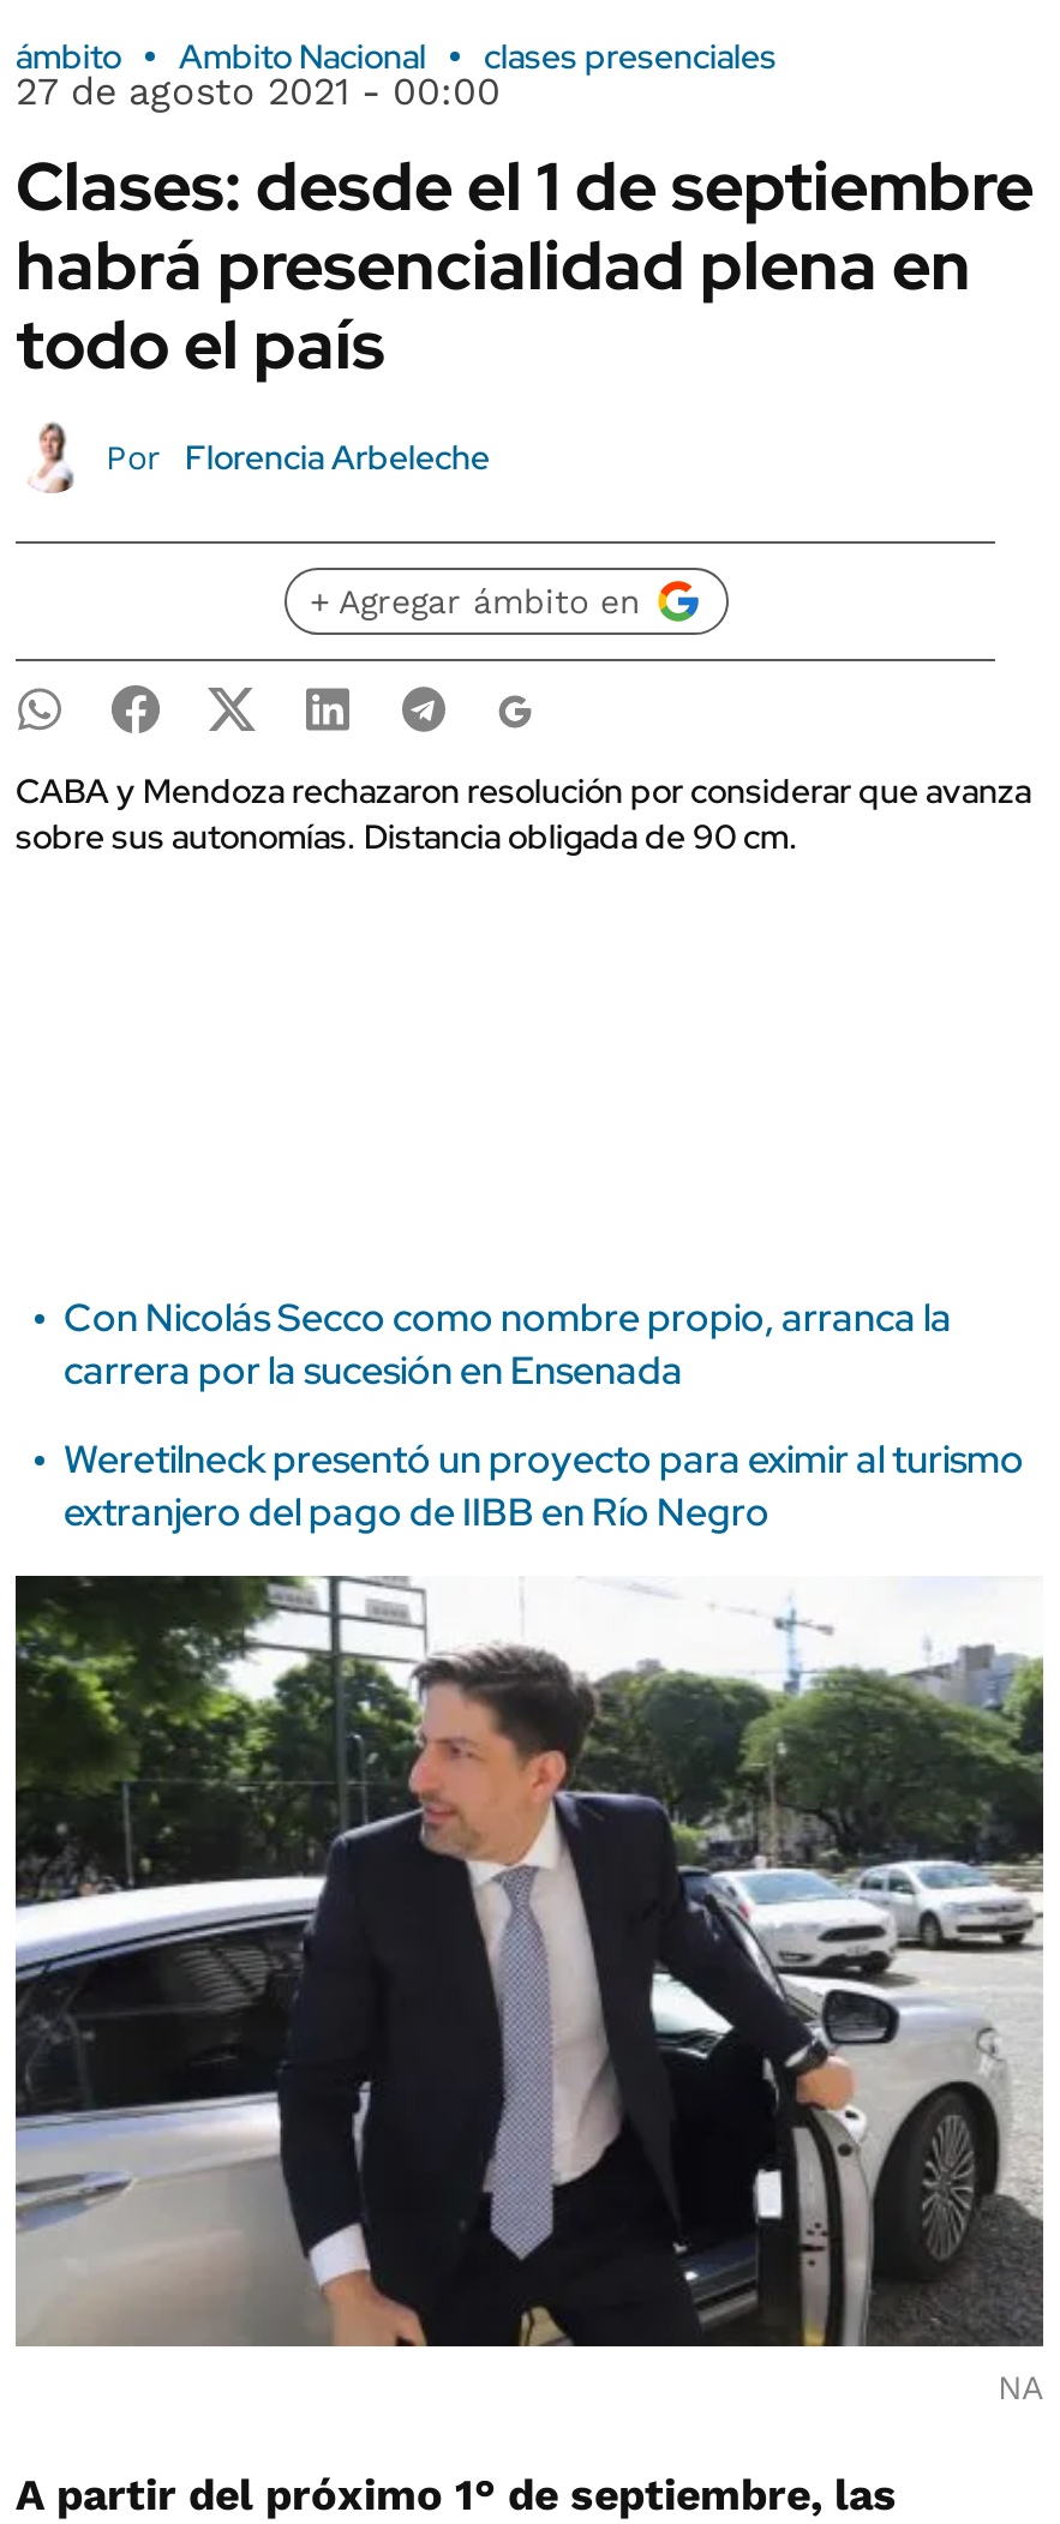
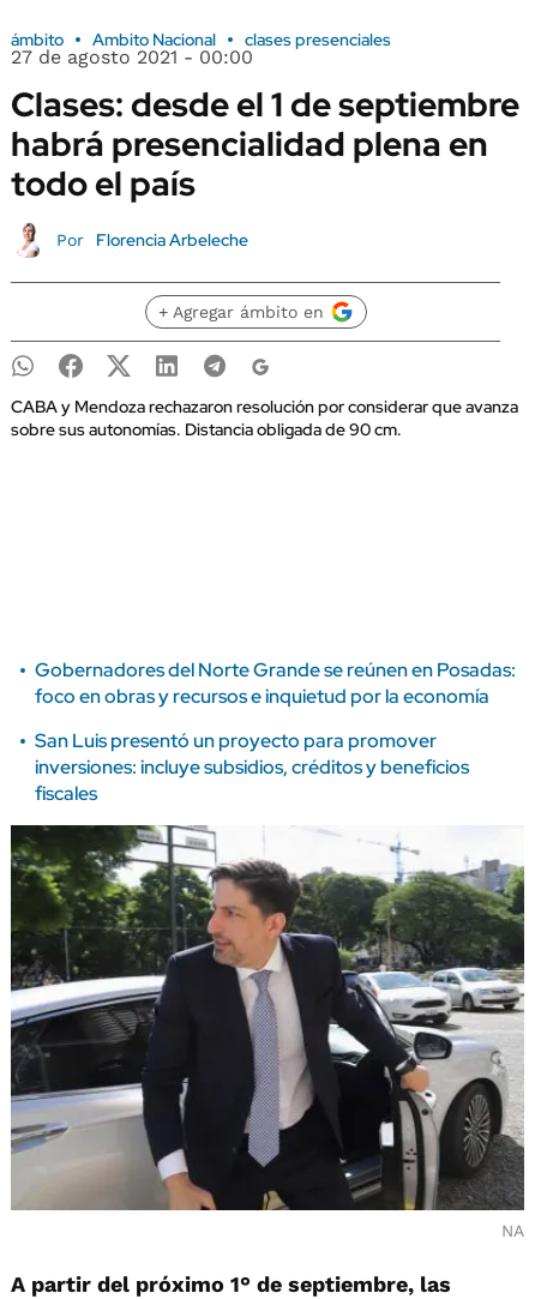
- Con Nicolás Secco como nombre propio, arranca la
- carrera por la sucesión en Ensenada
+ Gobernadores del Norte Grande se reúnen en Posadas:
+ foco en obras y recursos e inquietud por la economía

- Weretilneck presentó un proyecto para eximir al turismo
- extranjero del pago de IIBB en Río Negro
+ San Luis presentó un proyecto para promover
+ inversiones: incluye subsidios, créditos y beneficios
+ fiscales
